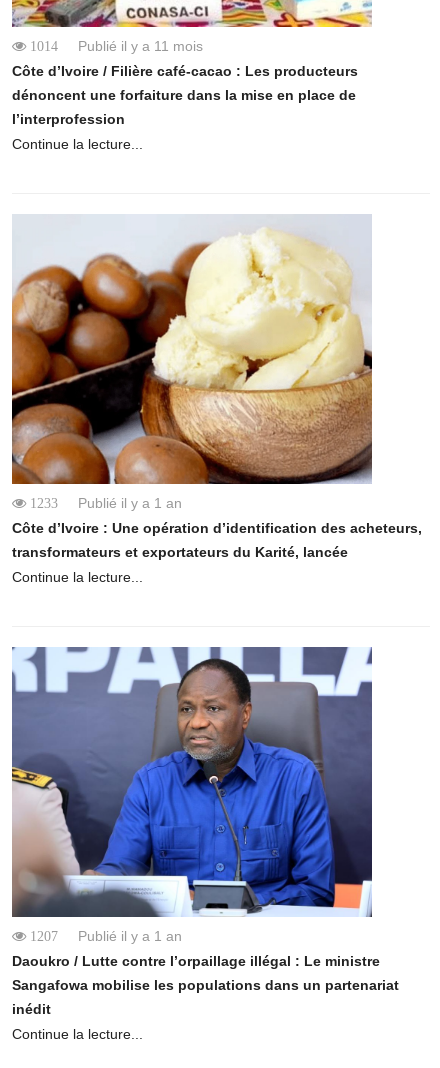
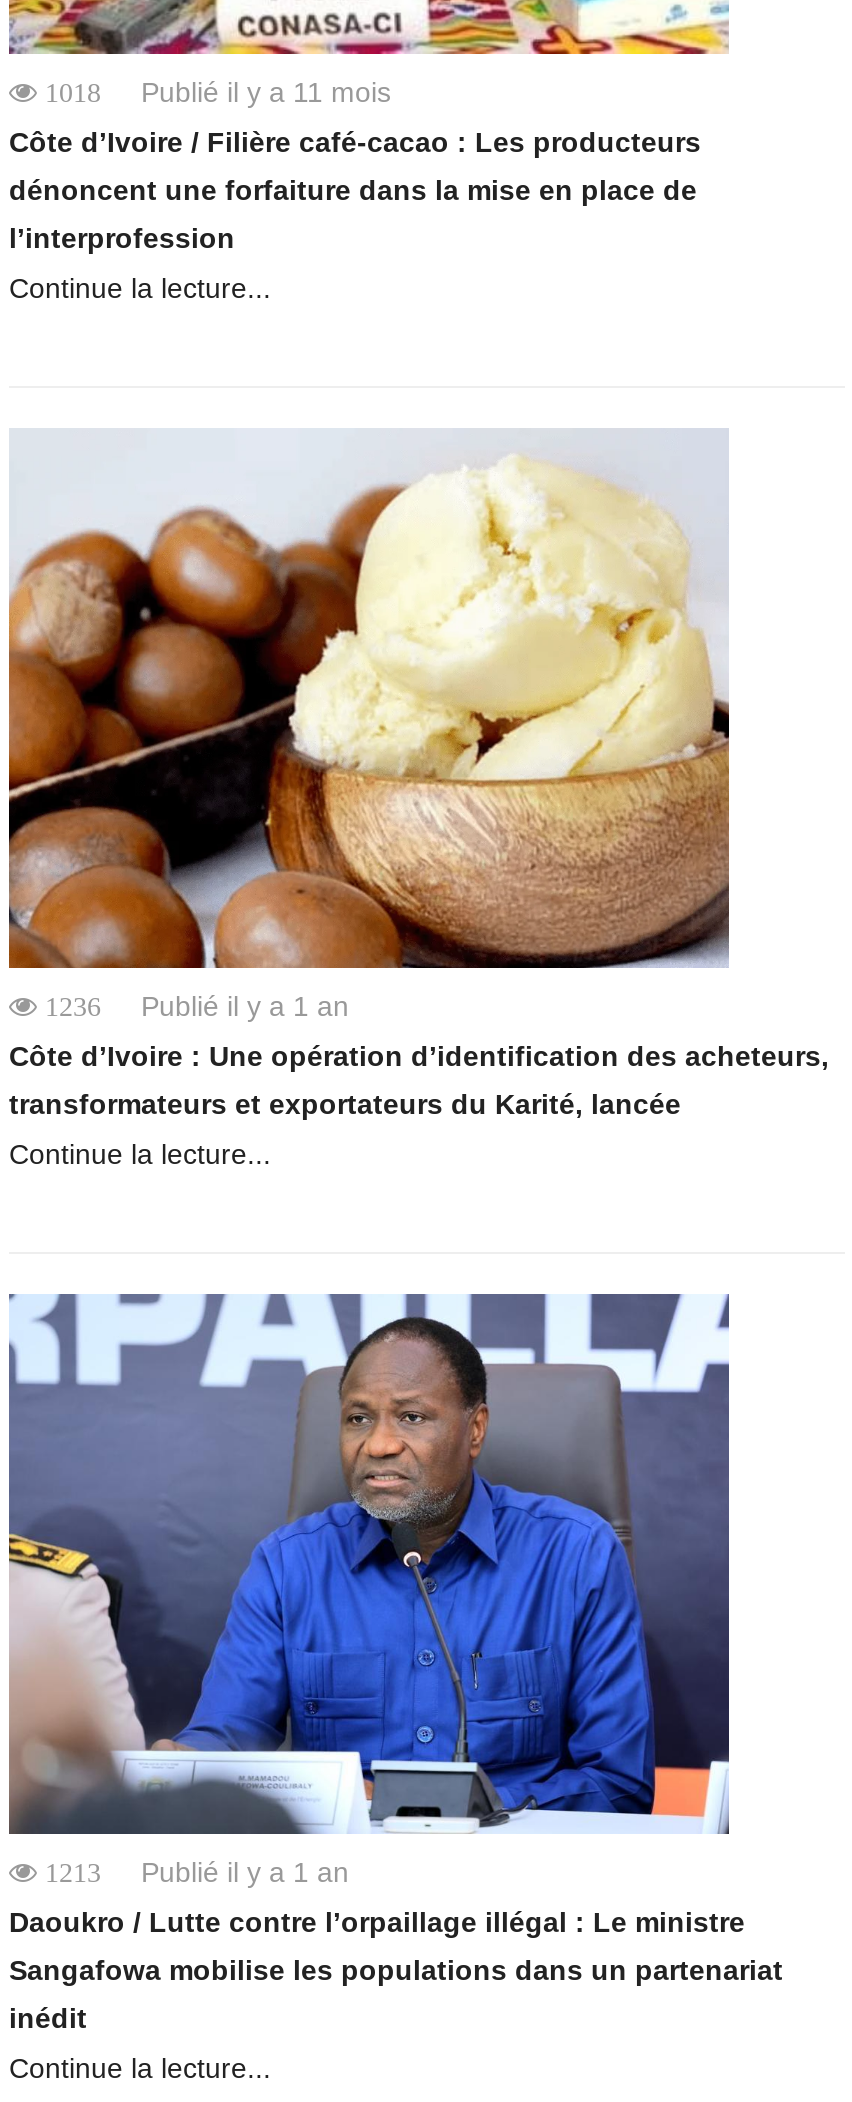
- 1014 Publié il y a 11 mois
+ 1018 Publié il y a 11 mois

- 1233 Publié il y a 1 an
+ 1236 Publié il y a 1 an

- 1207 Publié il y a 1 an
+ 1213 Publié il y a 1 an
